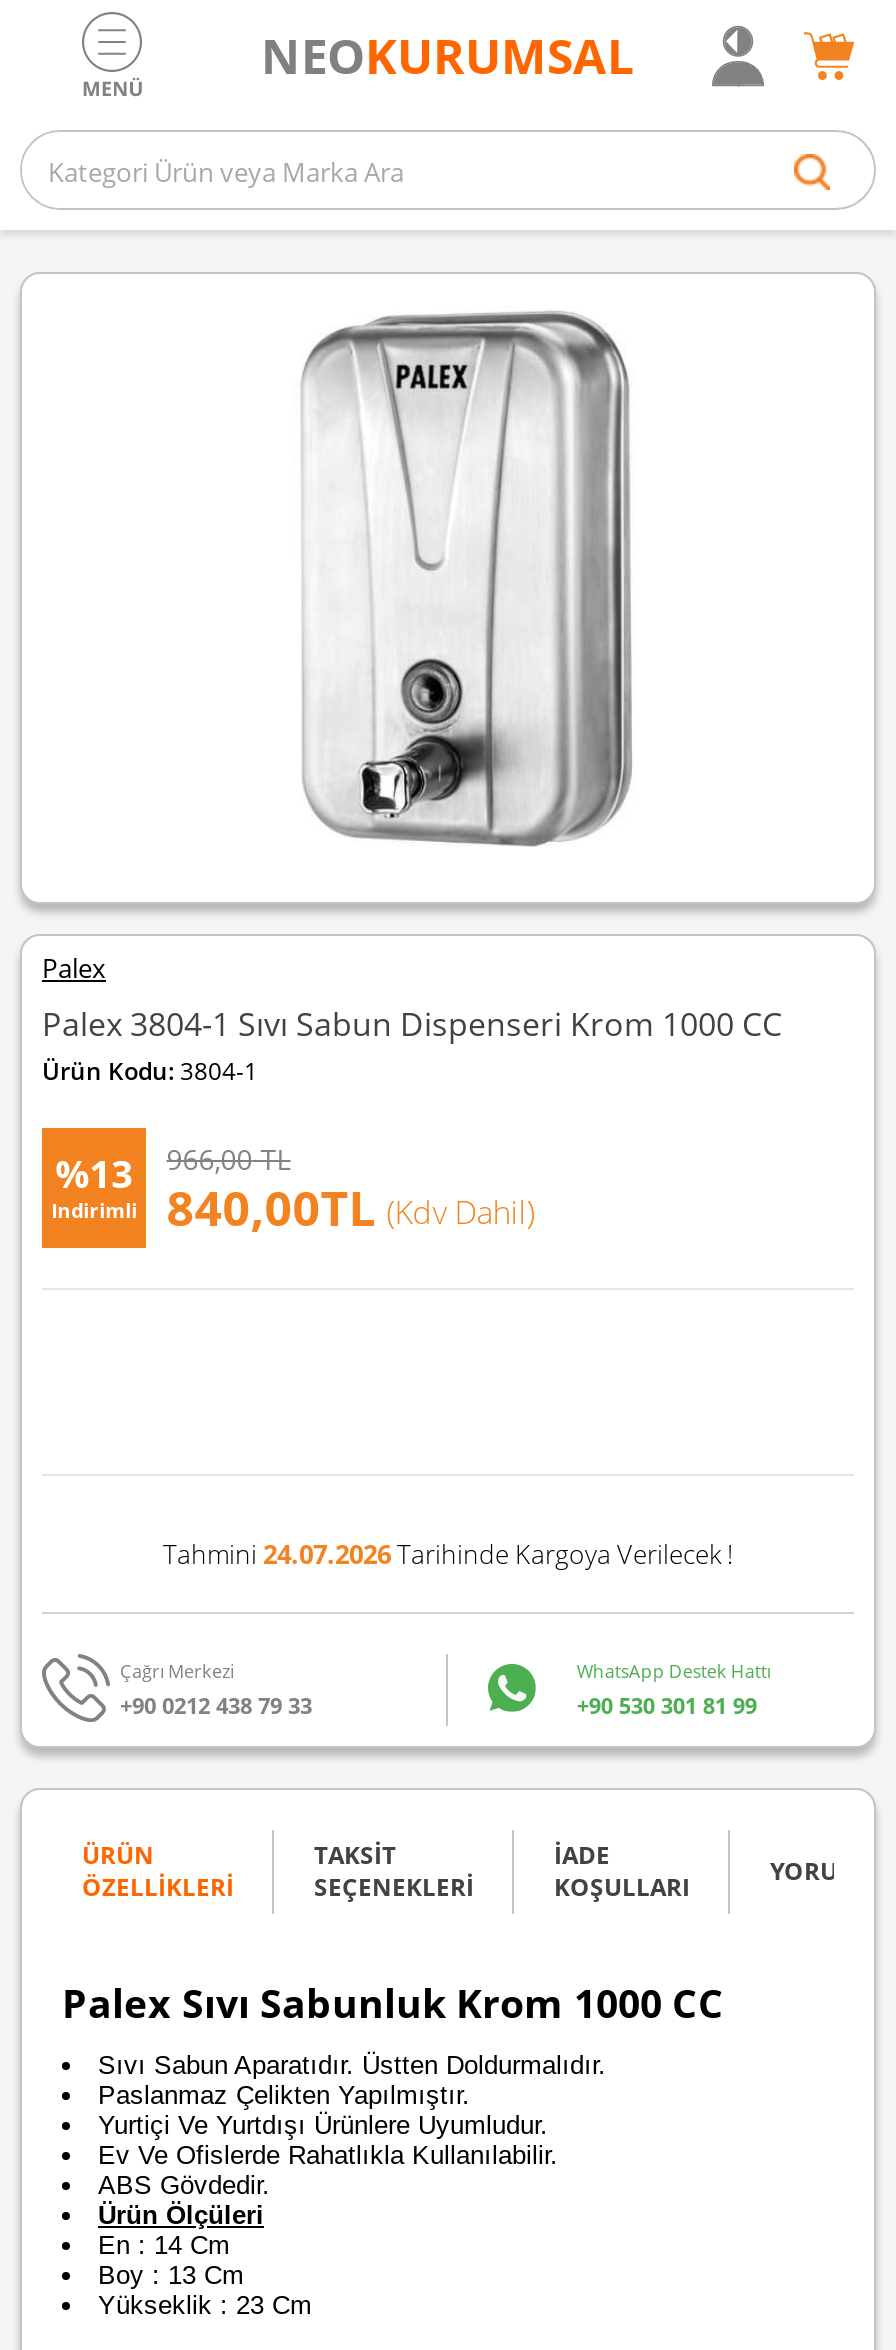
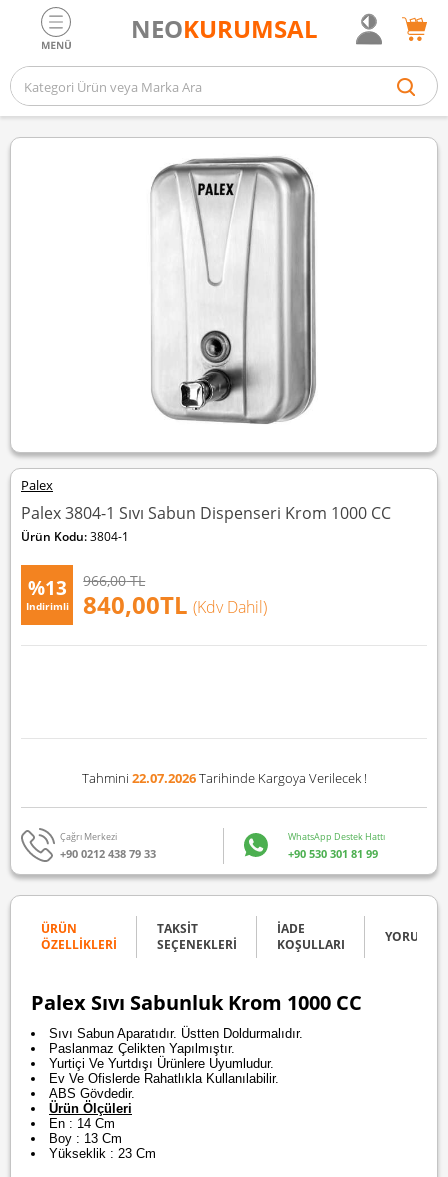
- Tahmini 24.07.2026Tarihinde Kargoya Verilecek !
+ Tahmini 22.07.2026Tarihinde Kargoya Verilecek !
